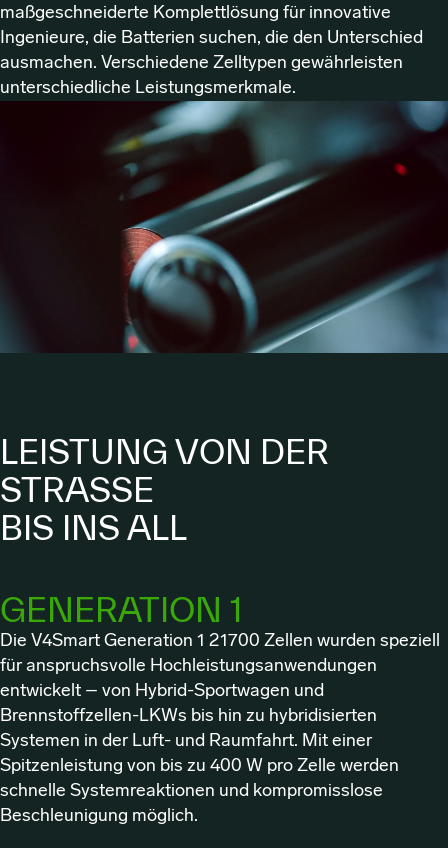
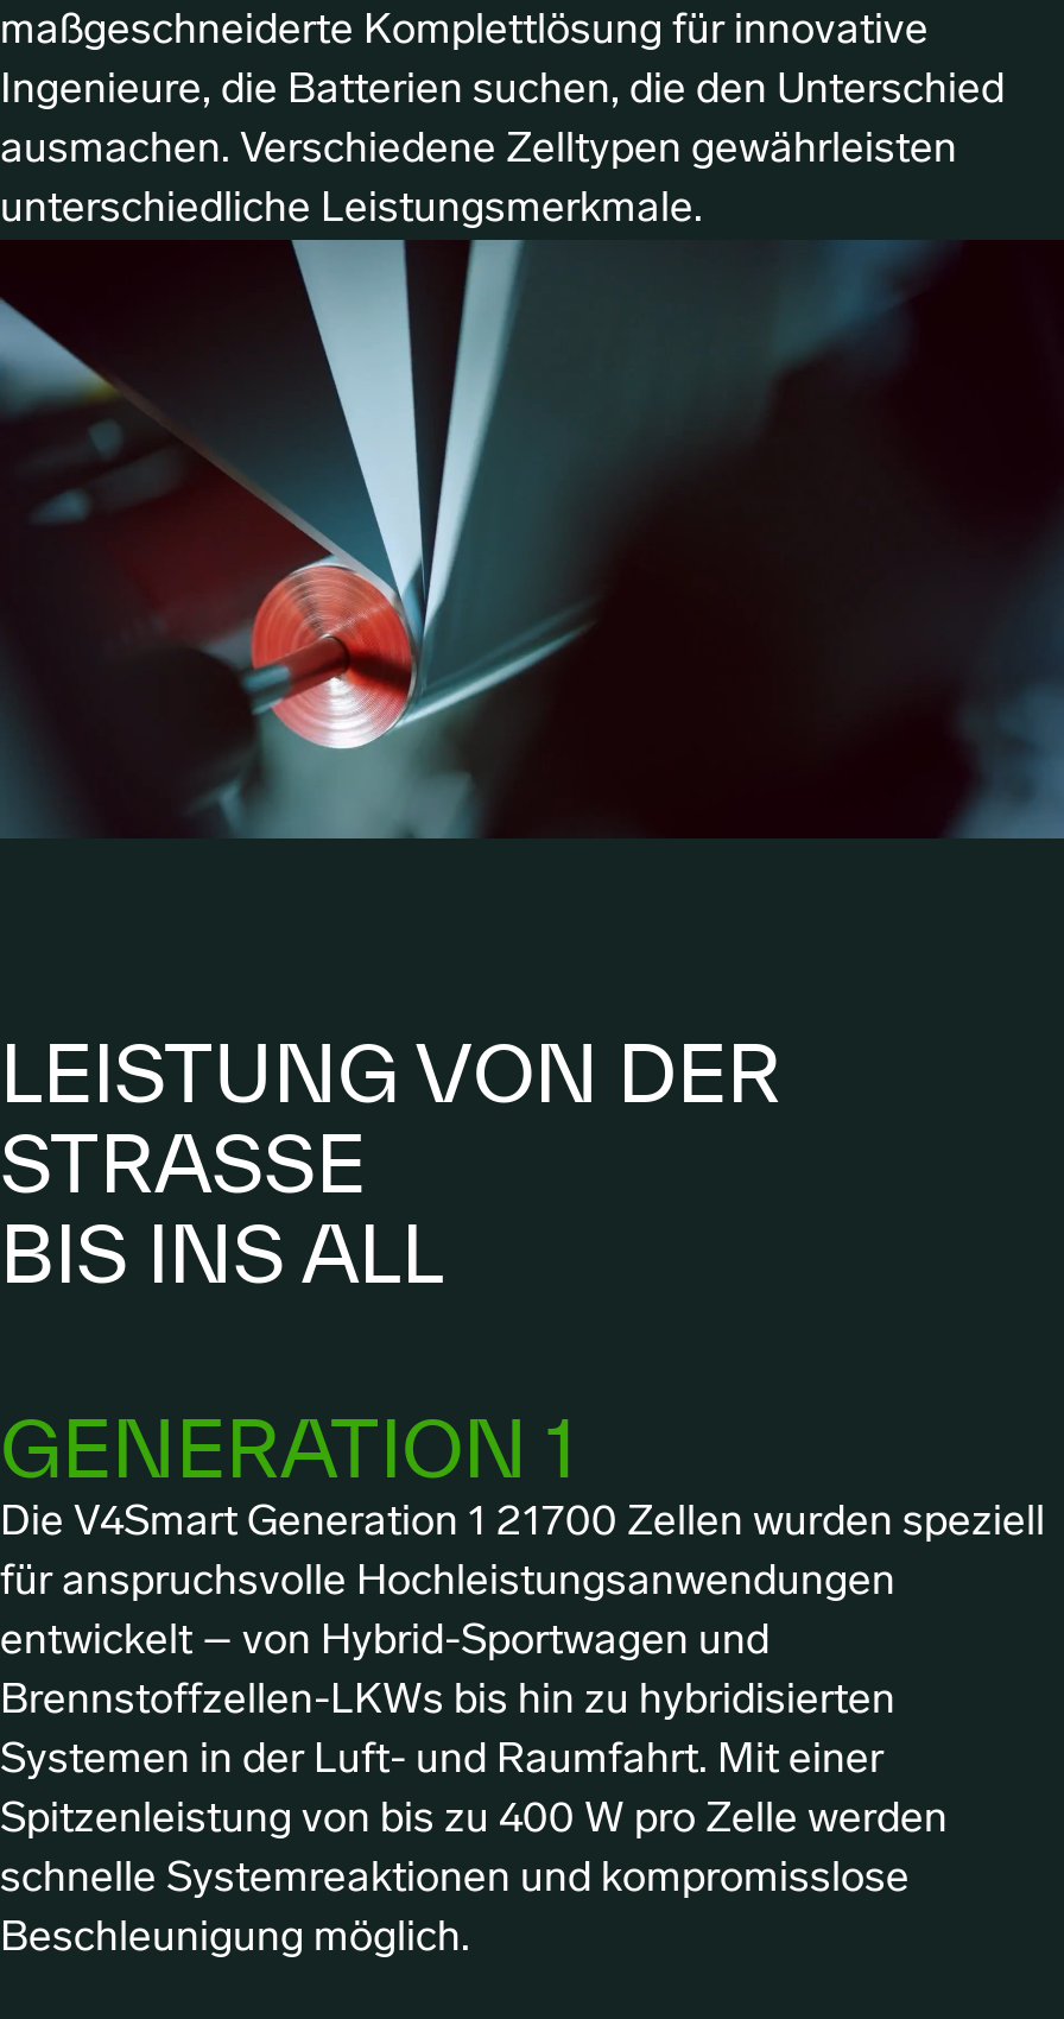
- [image]
+ [image]
